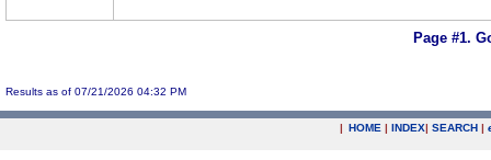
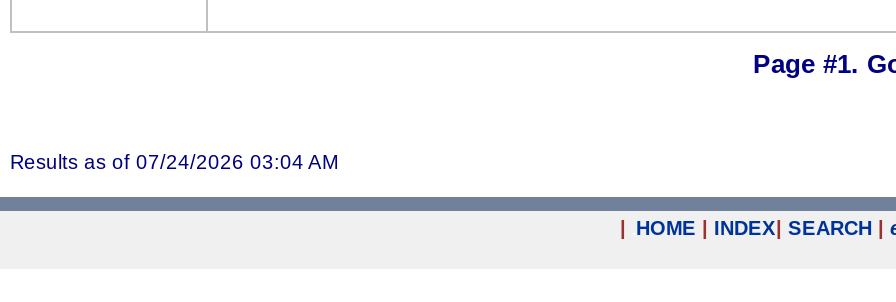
- Results as of 07/21/2026 04:32 PM
+ Results as of 07/24/2026 03:04 AM
